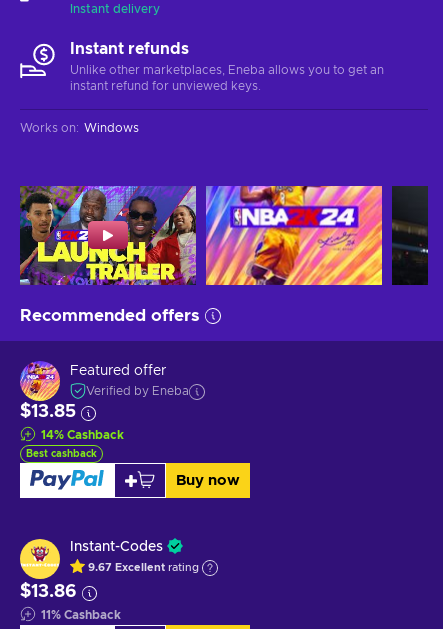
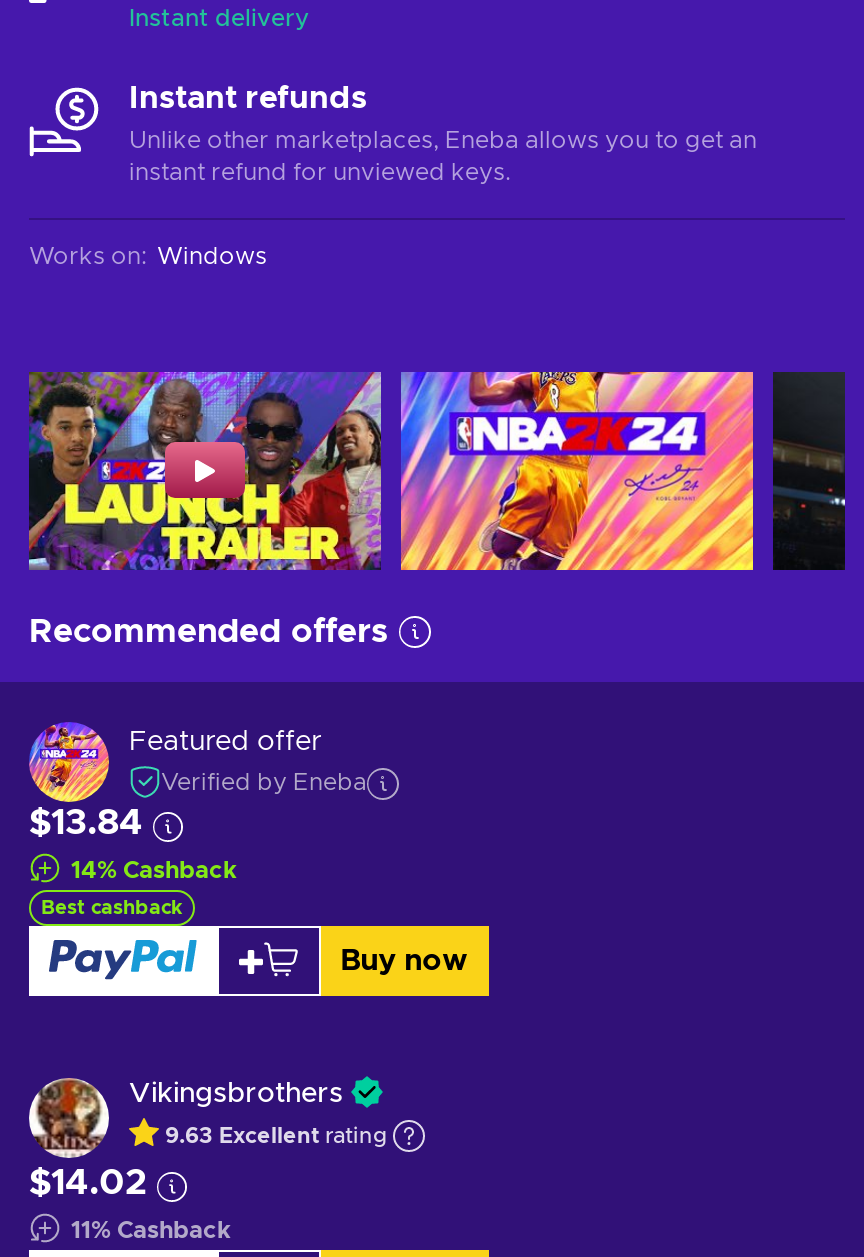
- $13.85
+ $13.84

- [image]
- $13.86
+ [image]
+ $14.02

- Instant-Codes
+ Vikingsbrothers

- 9.67 Excellent rating
+ 9.63 Excellent rating
